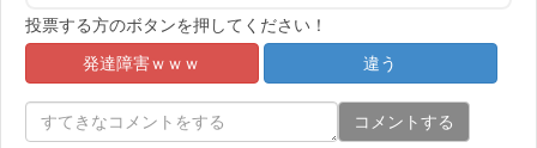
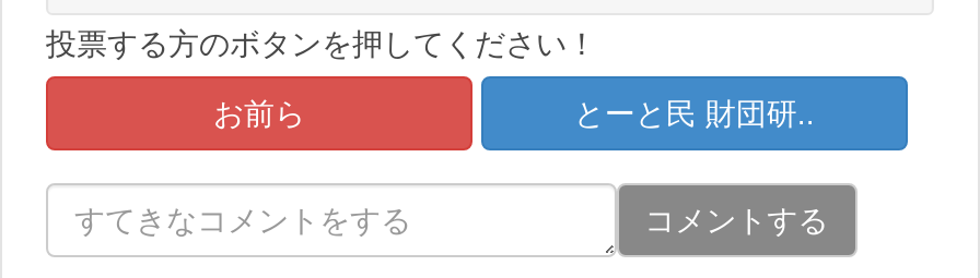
- 発達障害ｗｗｗ
- 違う
+ お前ら
+ とーと民 財団研..
